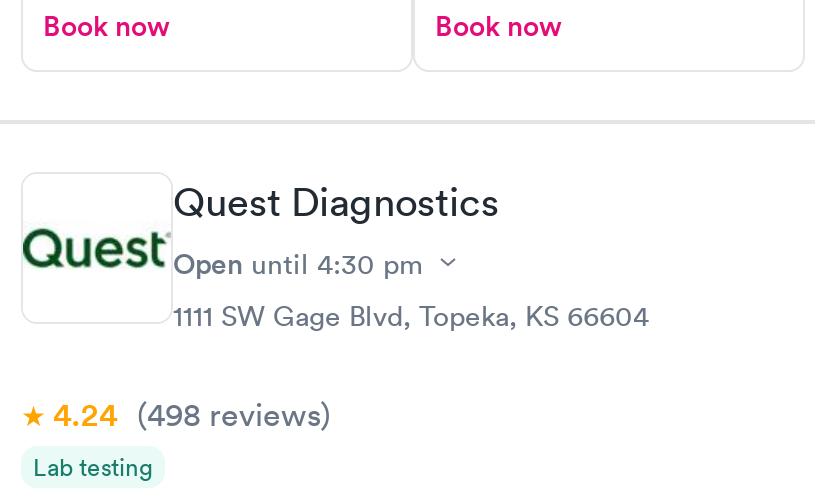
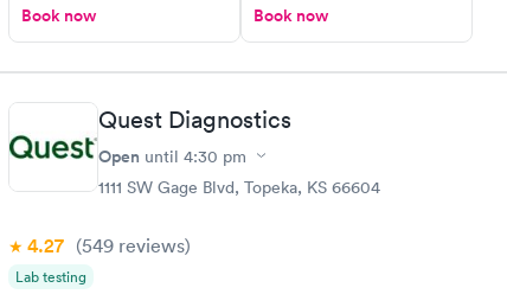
- 4.24 (498 reviews)
+ 4.27 (549 reviews)
